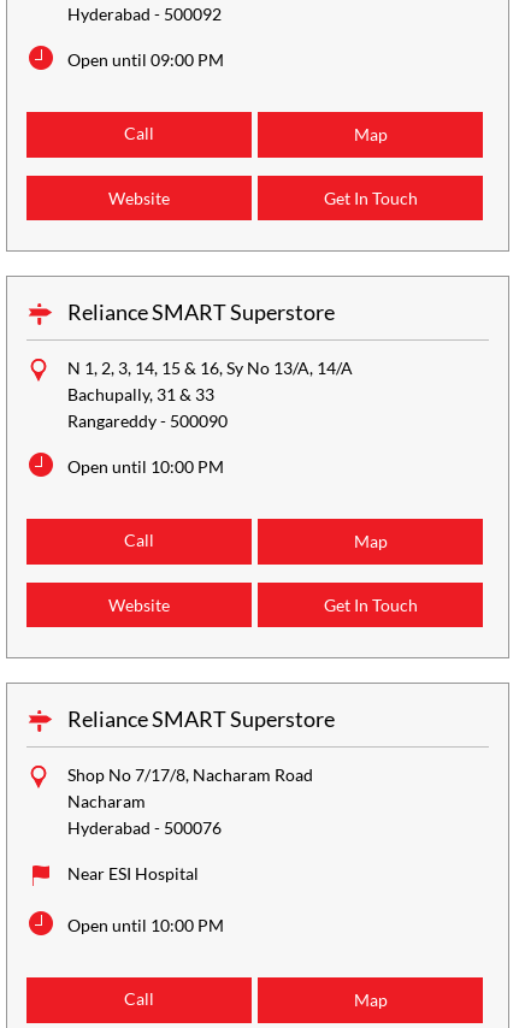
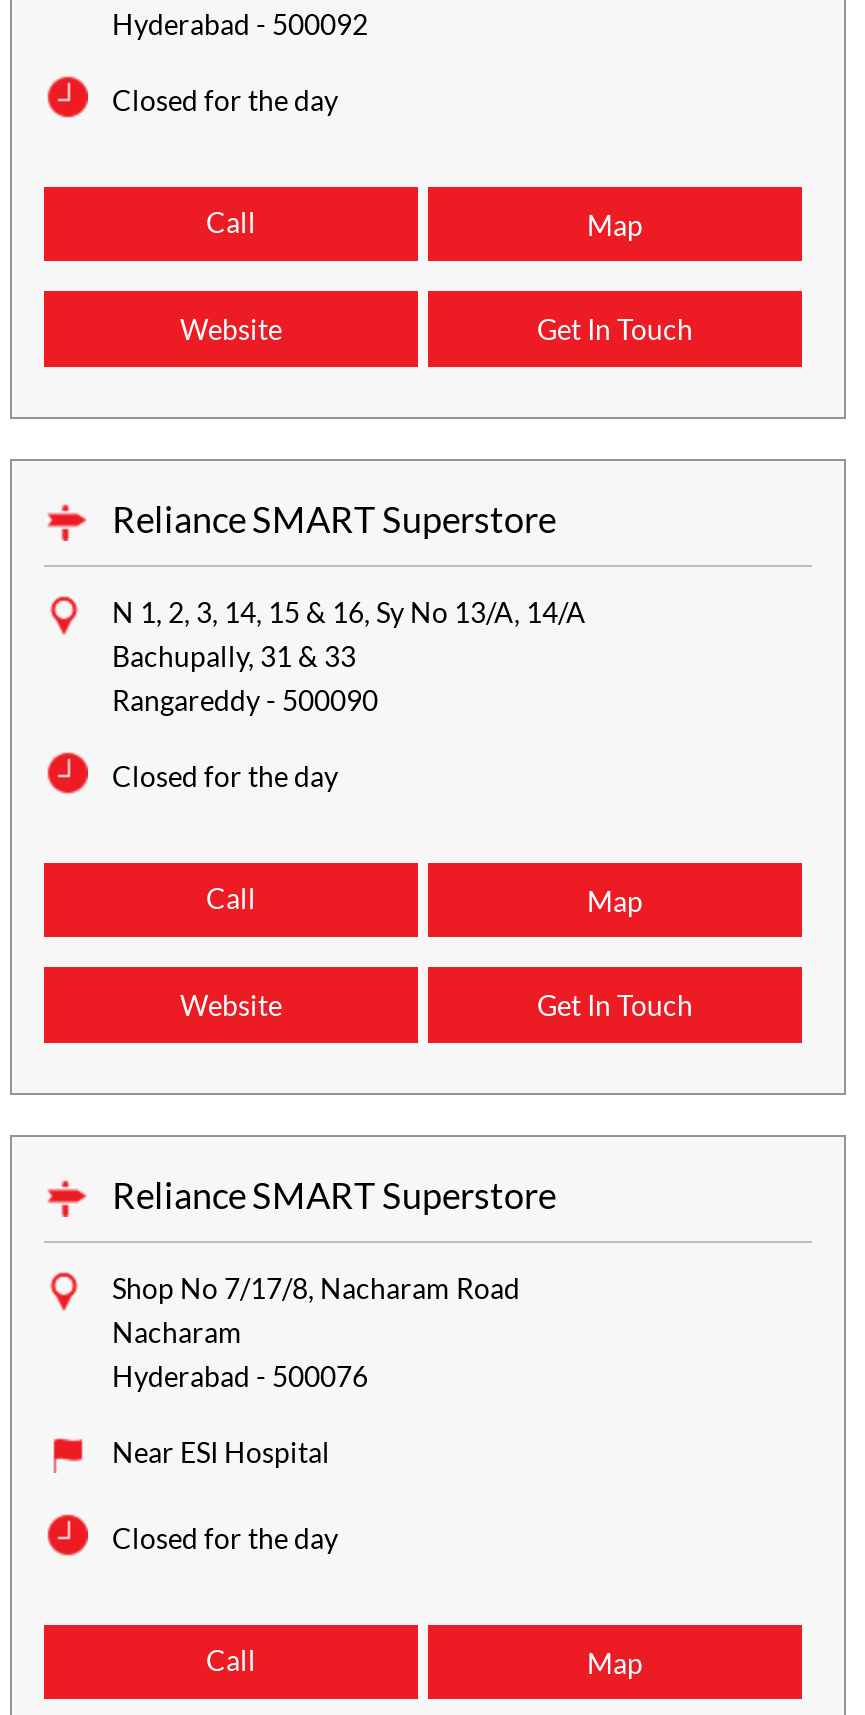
- Open until 09:00 PM
+ Closed for the day

- Open until 10:00 PM
+ Closed for the day

- Open until 10:00 PM
+ Closed for the day
